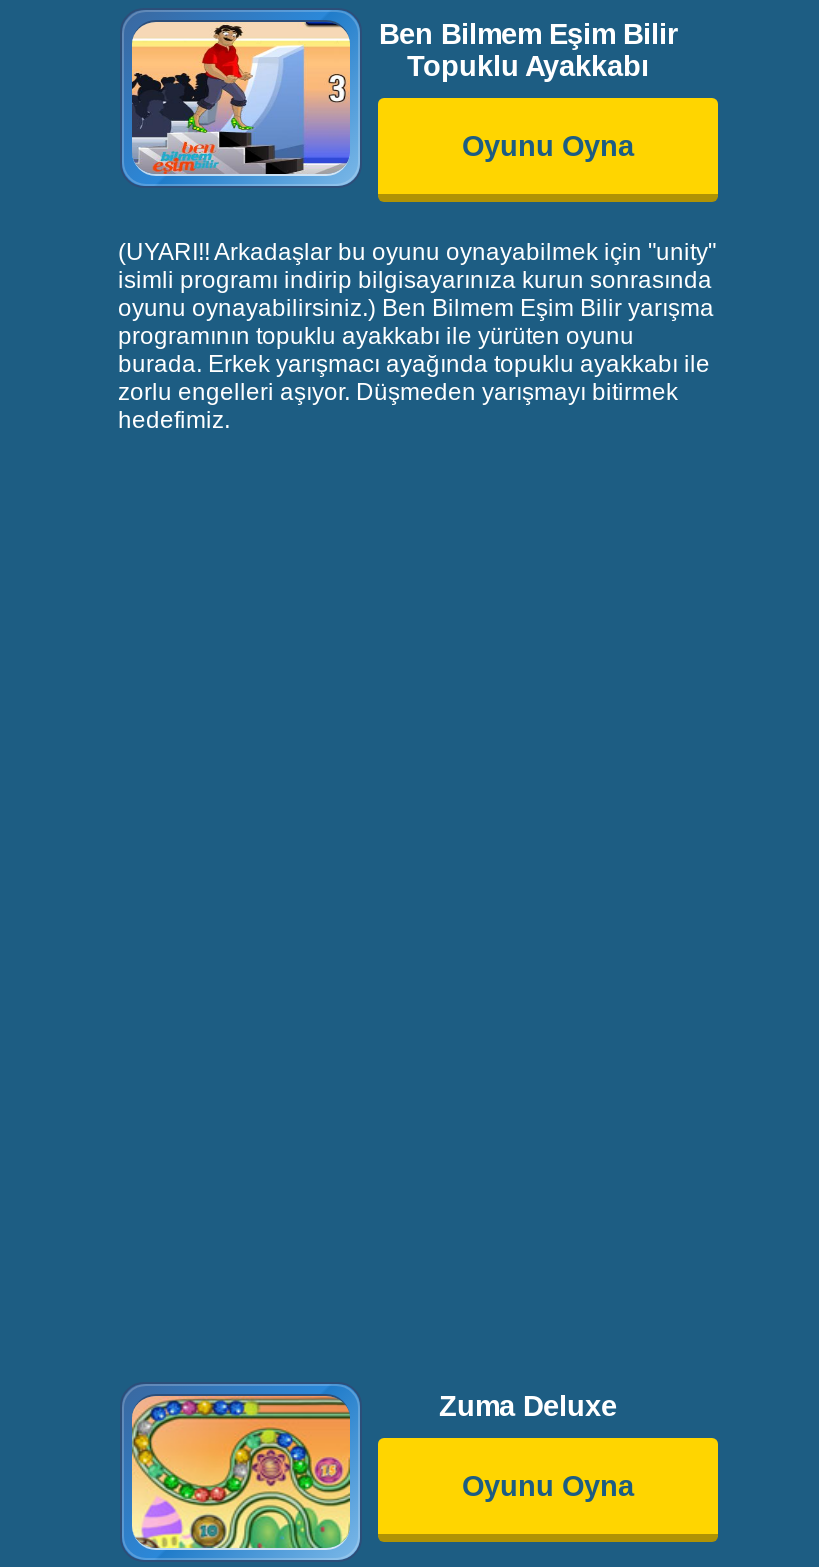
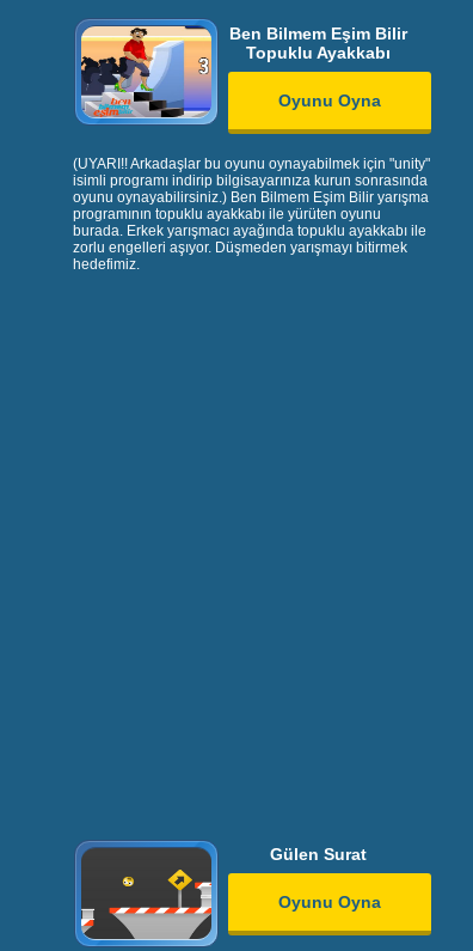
- [image]
+ [image]

- Zuma Deluxe
+ Gülen Surat
